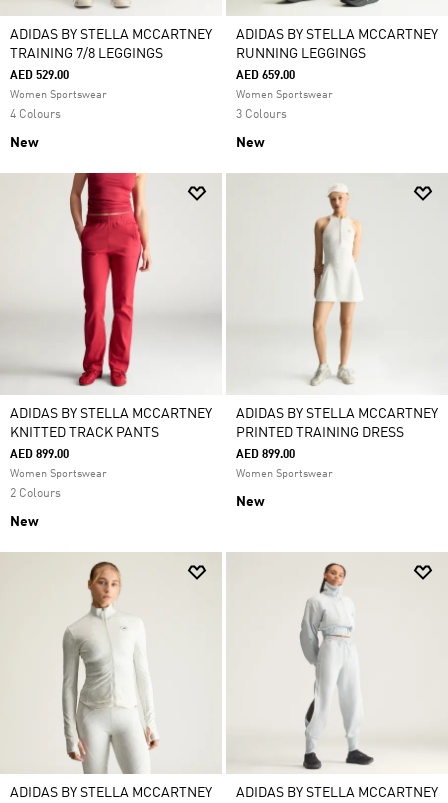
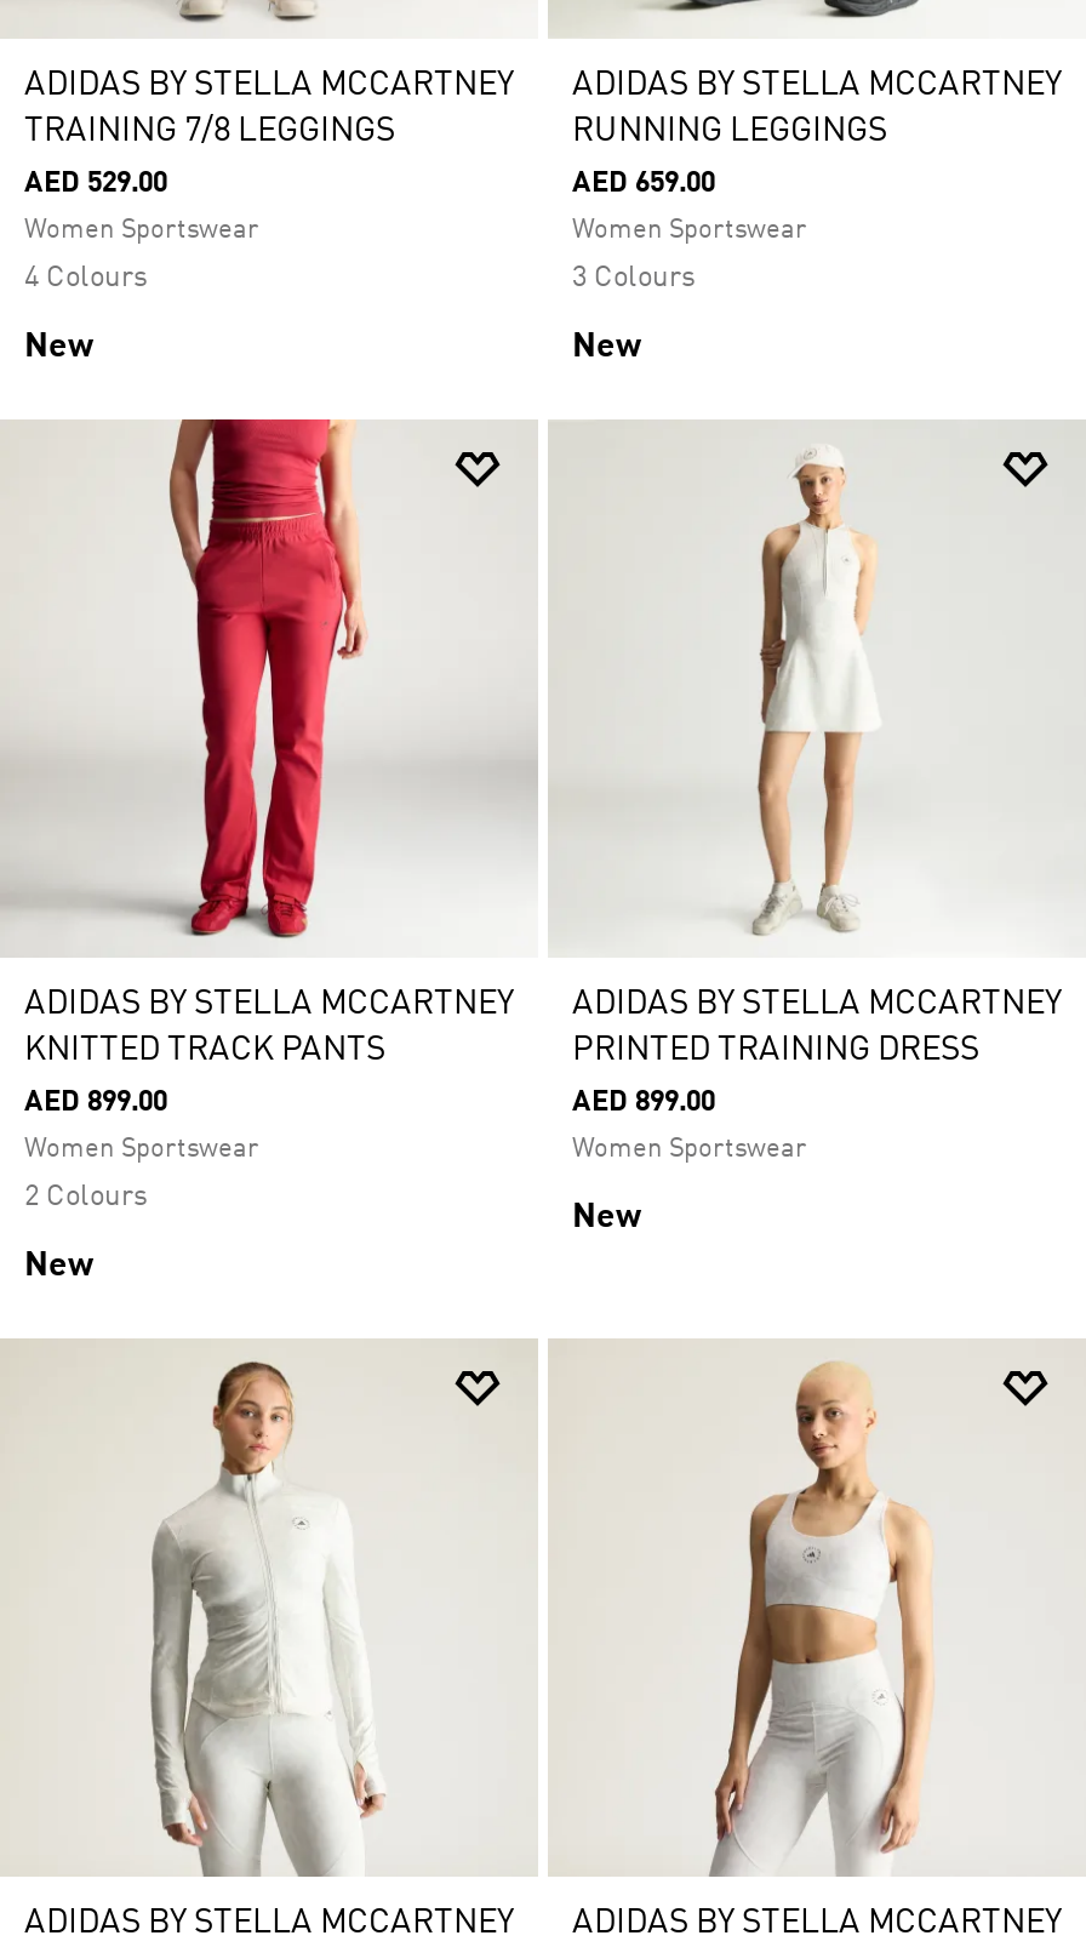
- [image]
+ [image]
